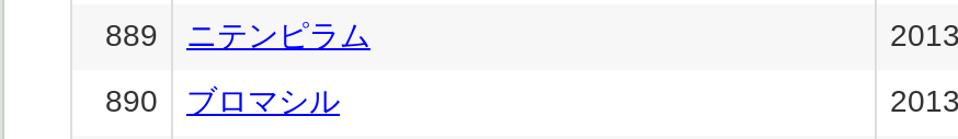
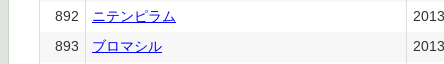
- 889 ニテンピラム
+ 892 ニテンピラム

- 890 ブロマシル
+ 893 ブロマシル
